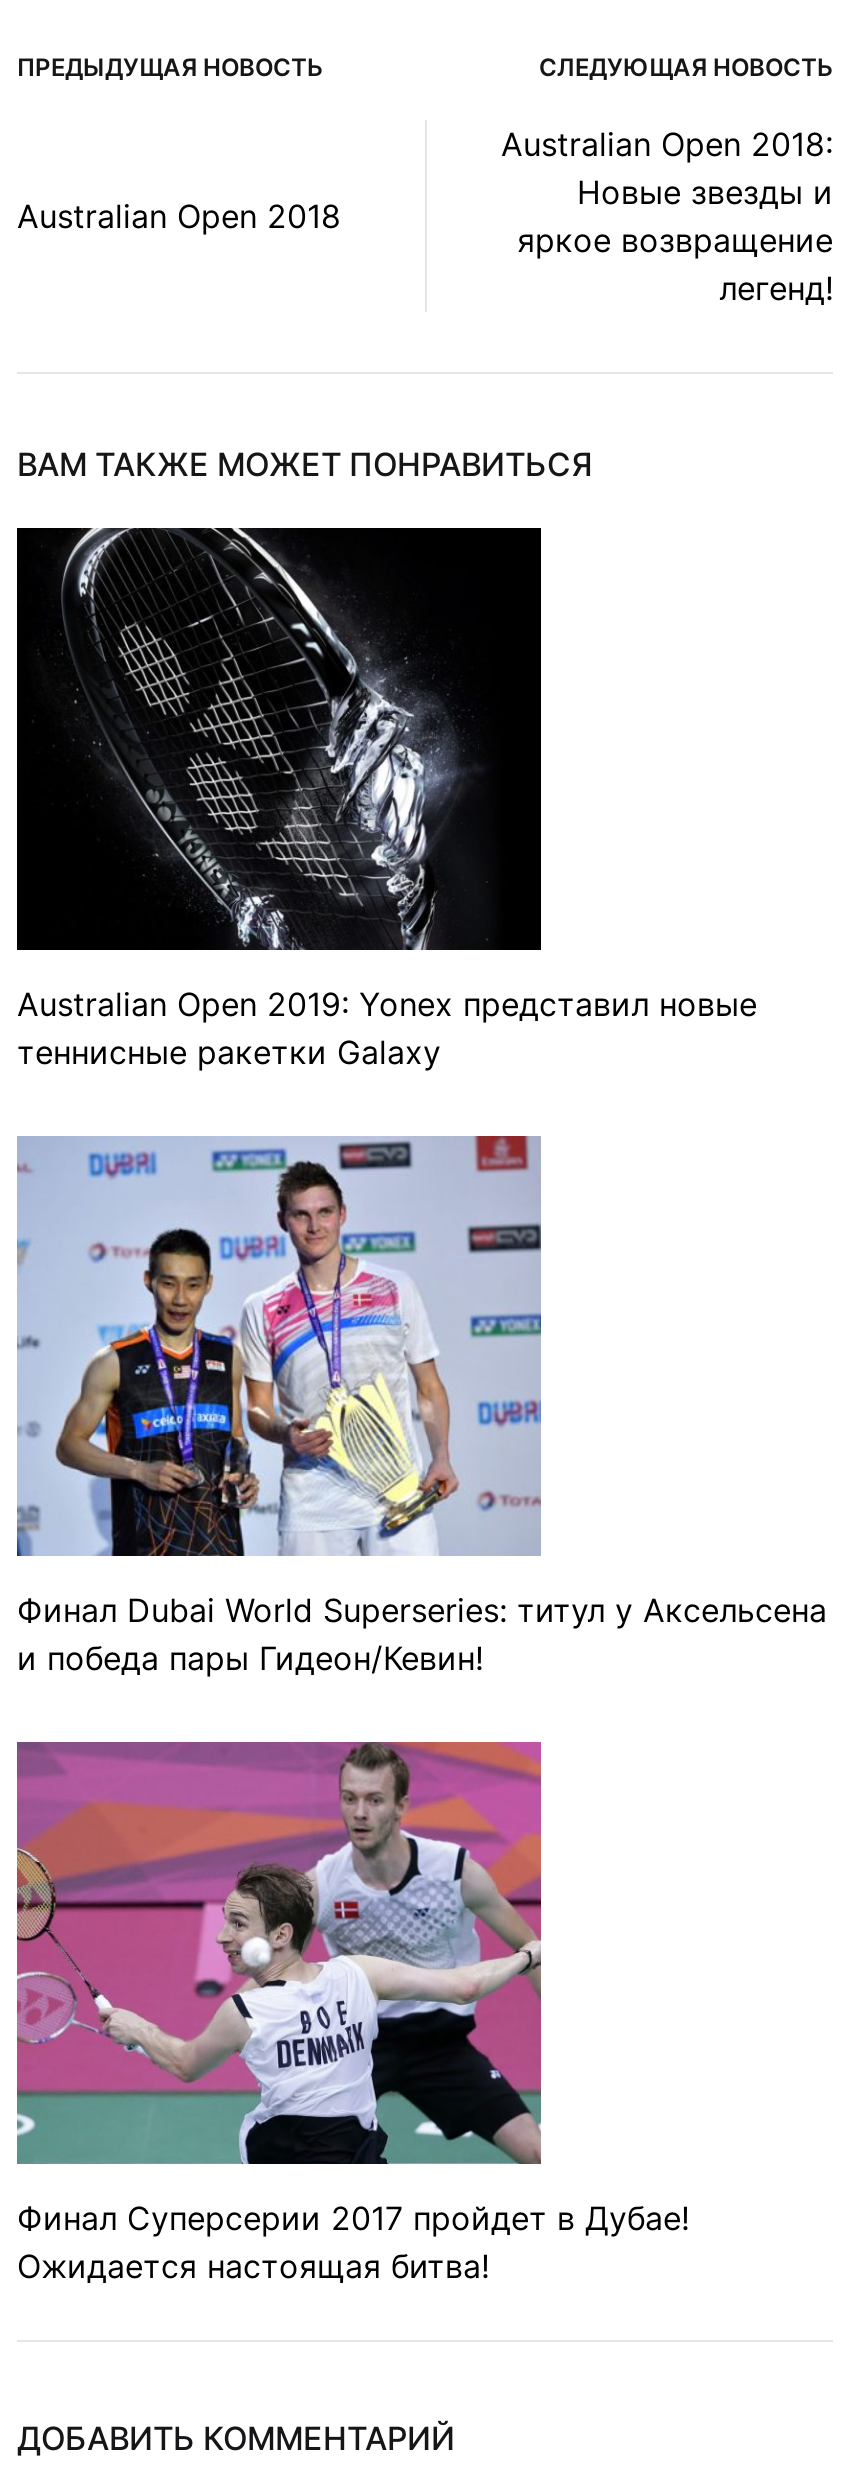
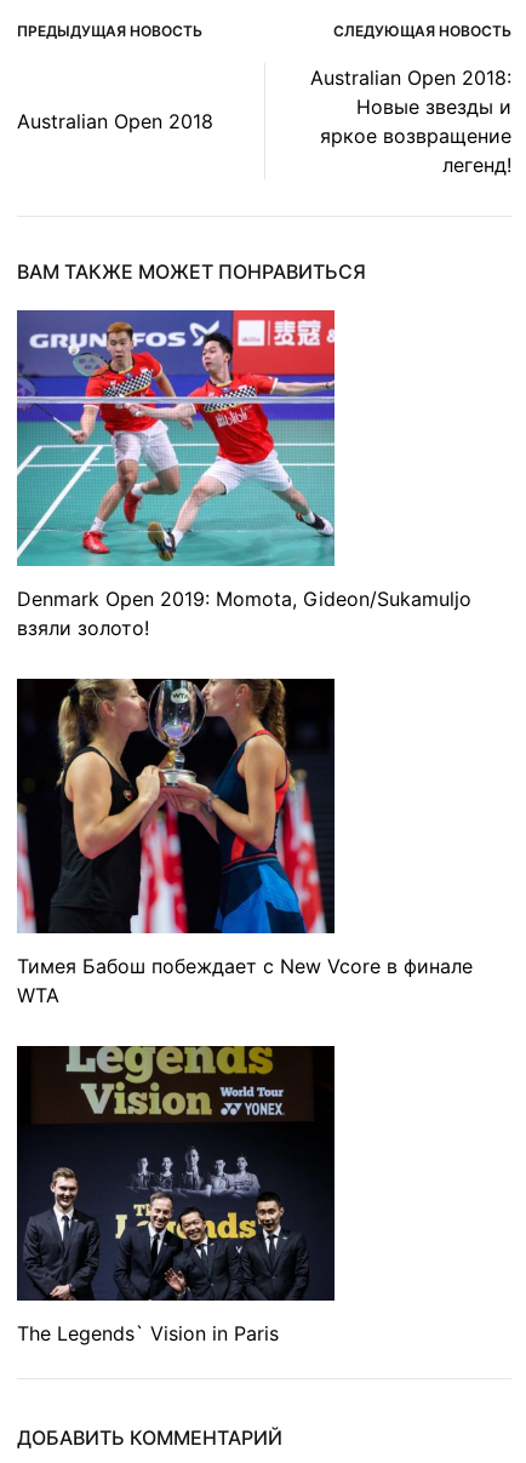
- [image]
- Australian Open 2019: Yonex представил новые
- теннисные ракетки Galaxy
+ [image]
+ Denmark Open 2019: Momota, Gideon/Sukamuljo
+ взяли золото!

- [image]
- Финал Dubai World Superseries: титул у Аксельсена
- и победа пары Гидеон/Кевин!
+ [image]
+ Тимея Бабош побеждает с New Vcore в финале
+ WTA

- [image]
- Финал Суперсерии 2017 пройдет в Дубае!
- Ожидается настоящая битва!
+ [image]
+ The Legends` Vision in Paris
